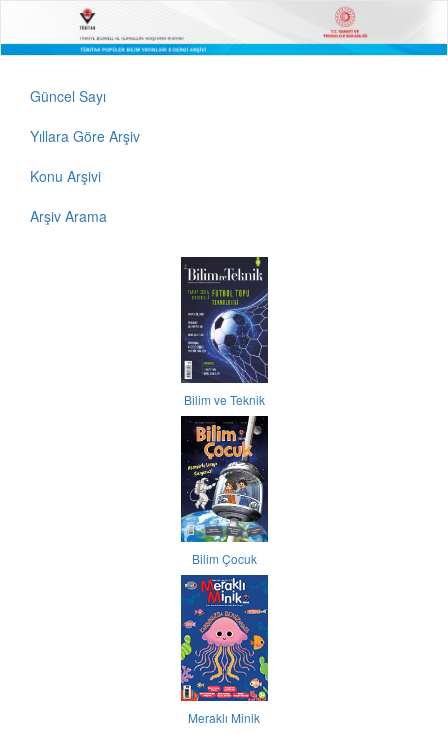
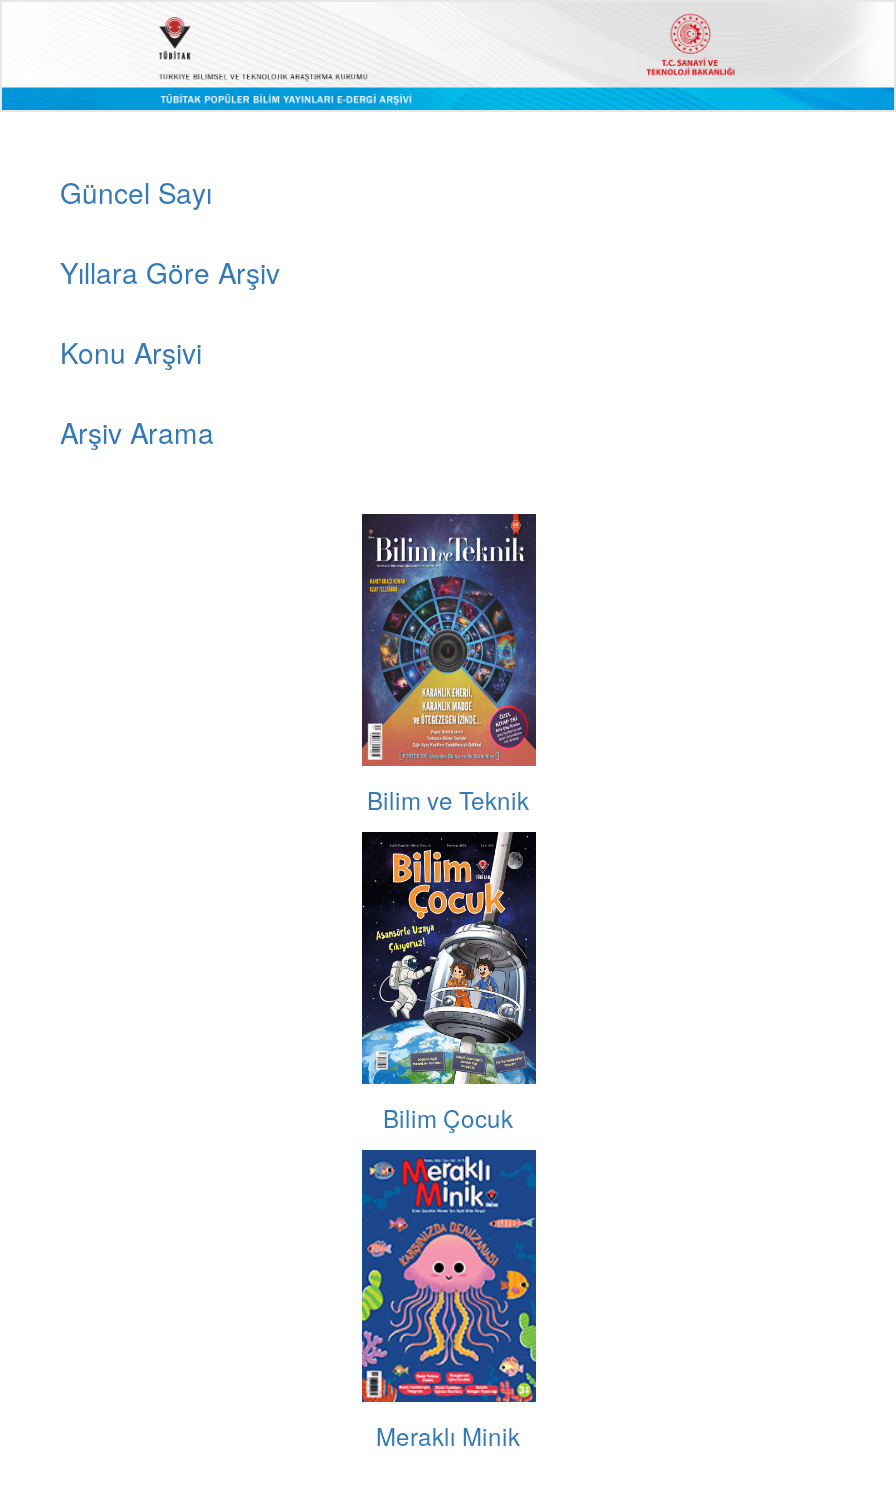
- [image]
+ [image]
